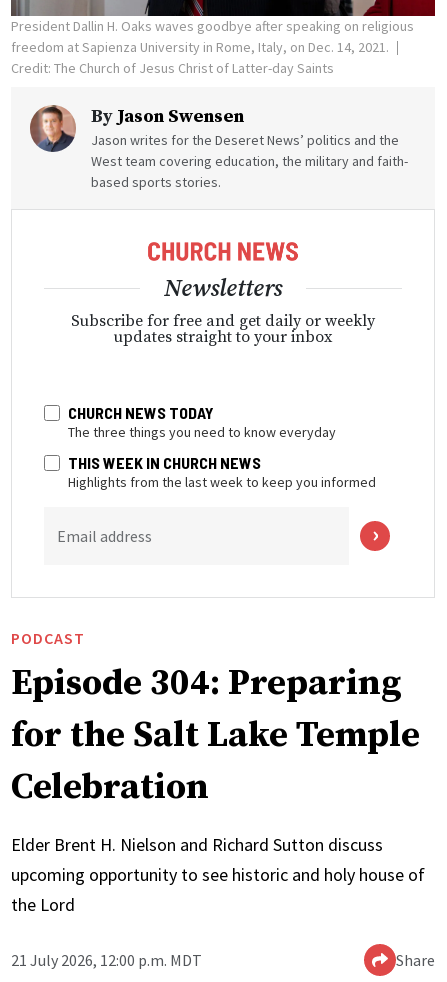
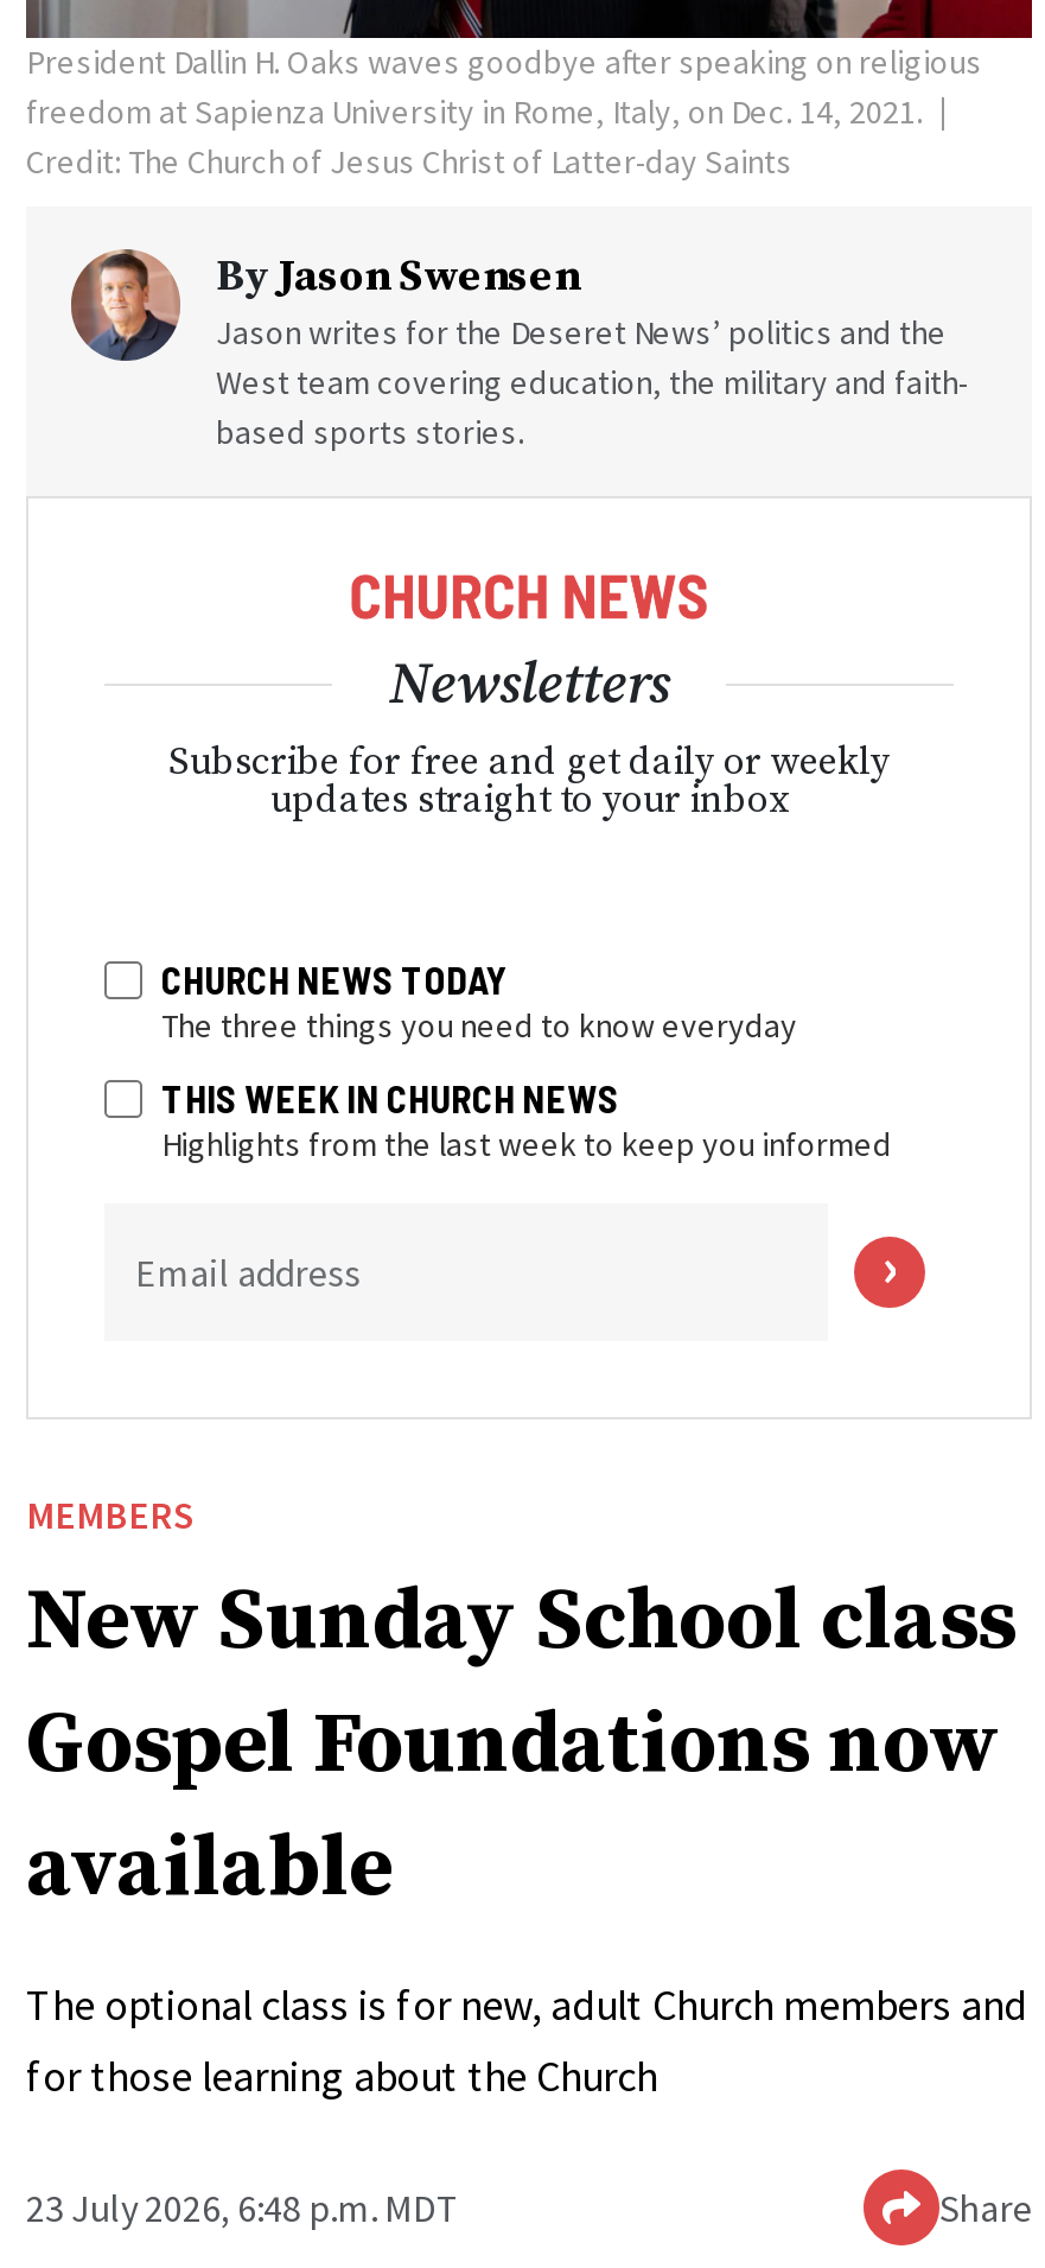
- PODCAST
- Episode 304: Preparing
- for the Salt Lake Temple
- Celebration
+ MEMBERS
+ New Sunday School class
+ Gospel Foundations now
+ available

- Elder Brent H. Nielson and Richard Sutton discuss
- upcoming opportunity to see historic and holy house of
- the Lord
+ The optional class is for new, adult Church members and
+ for those learning about the Church

- 21 July 2026, 12:00 p.m. MDT
+ 23 July 2026, 6:48 p.m. MDT
